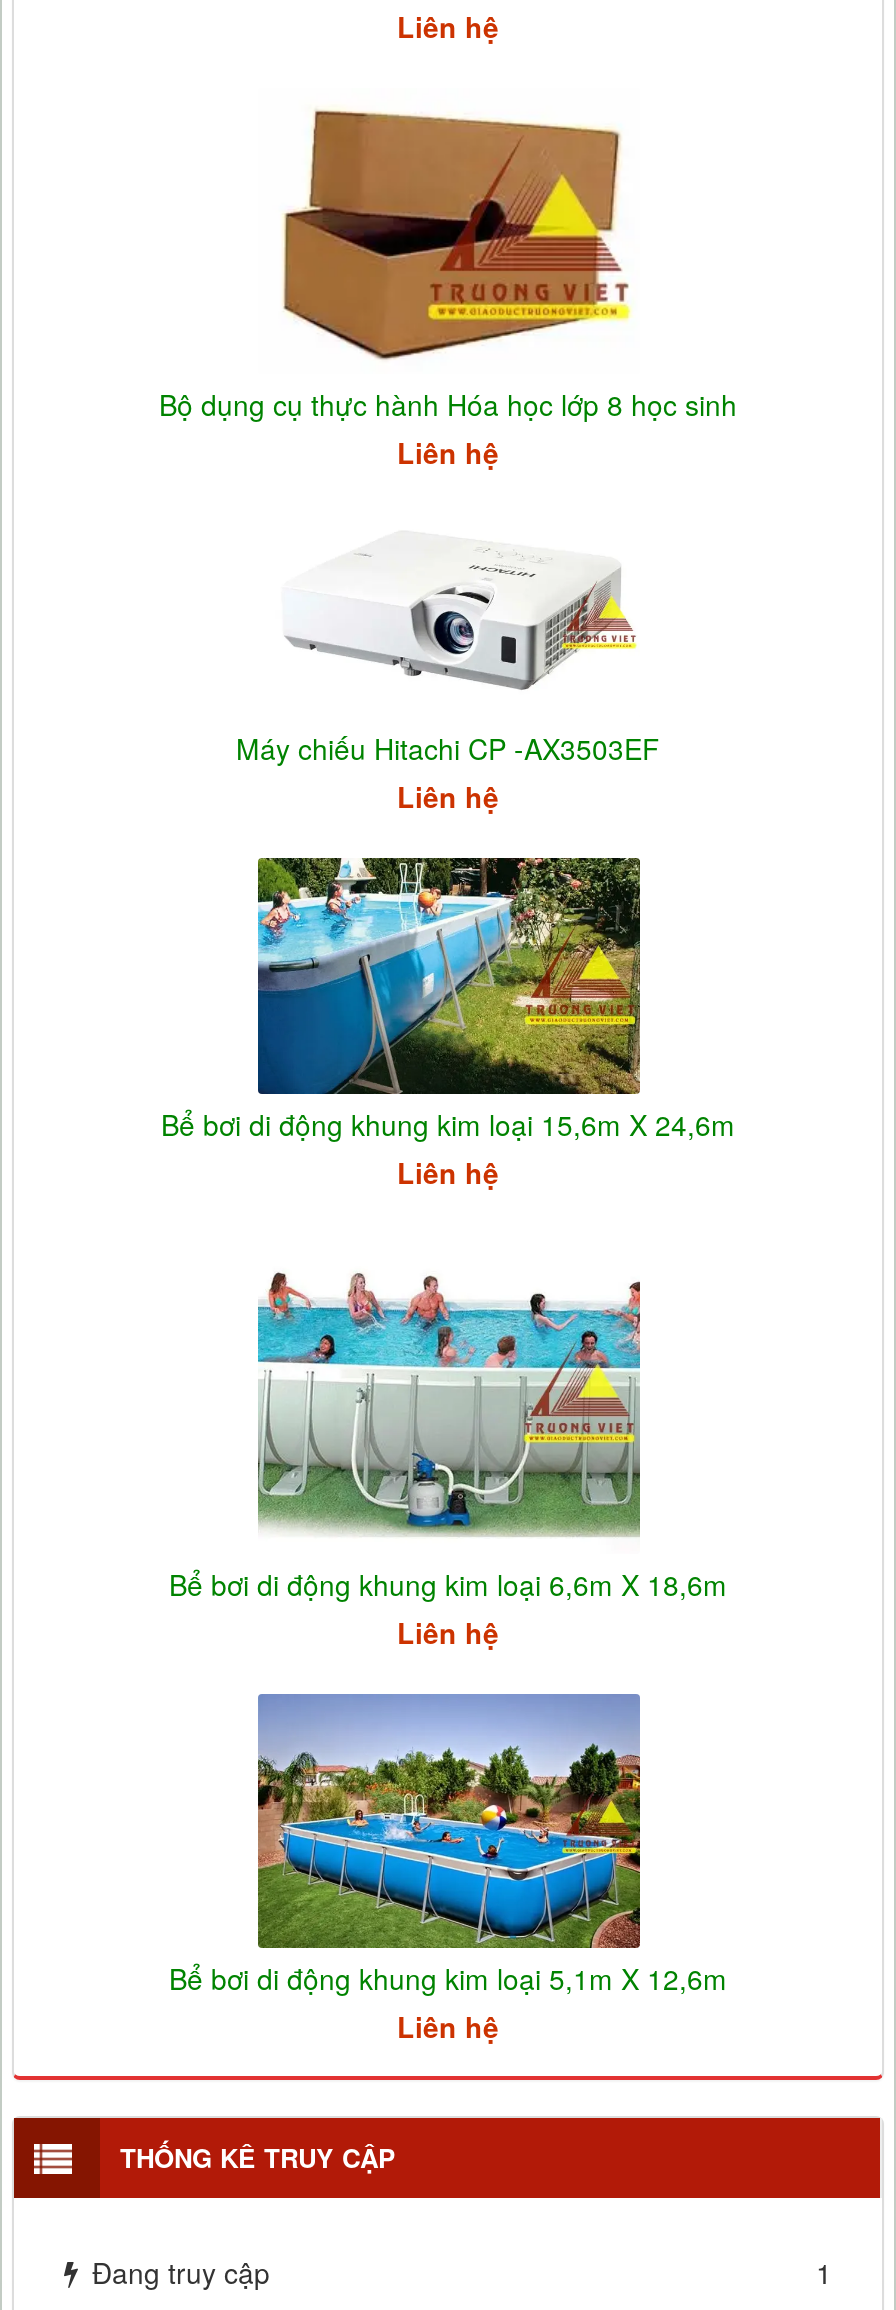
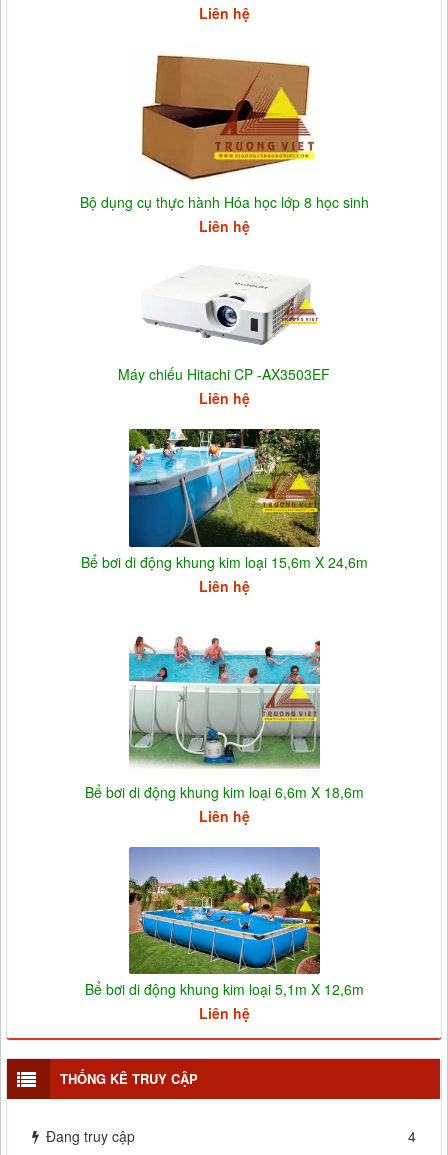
- 1
+ 4
